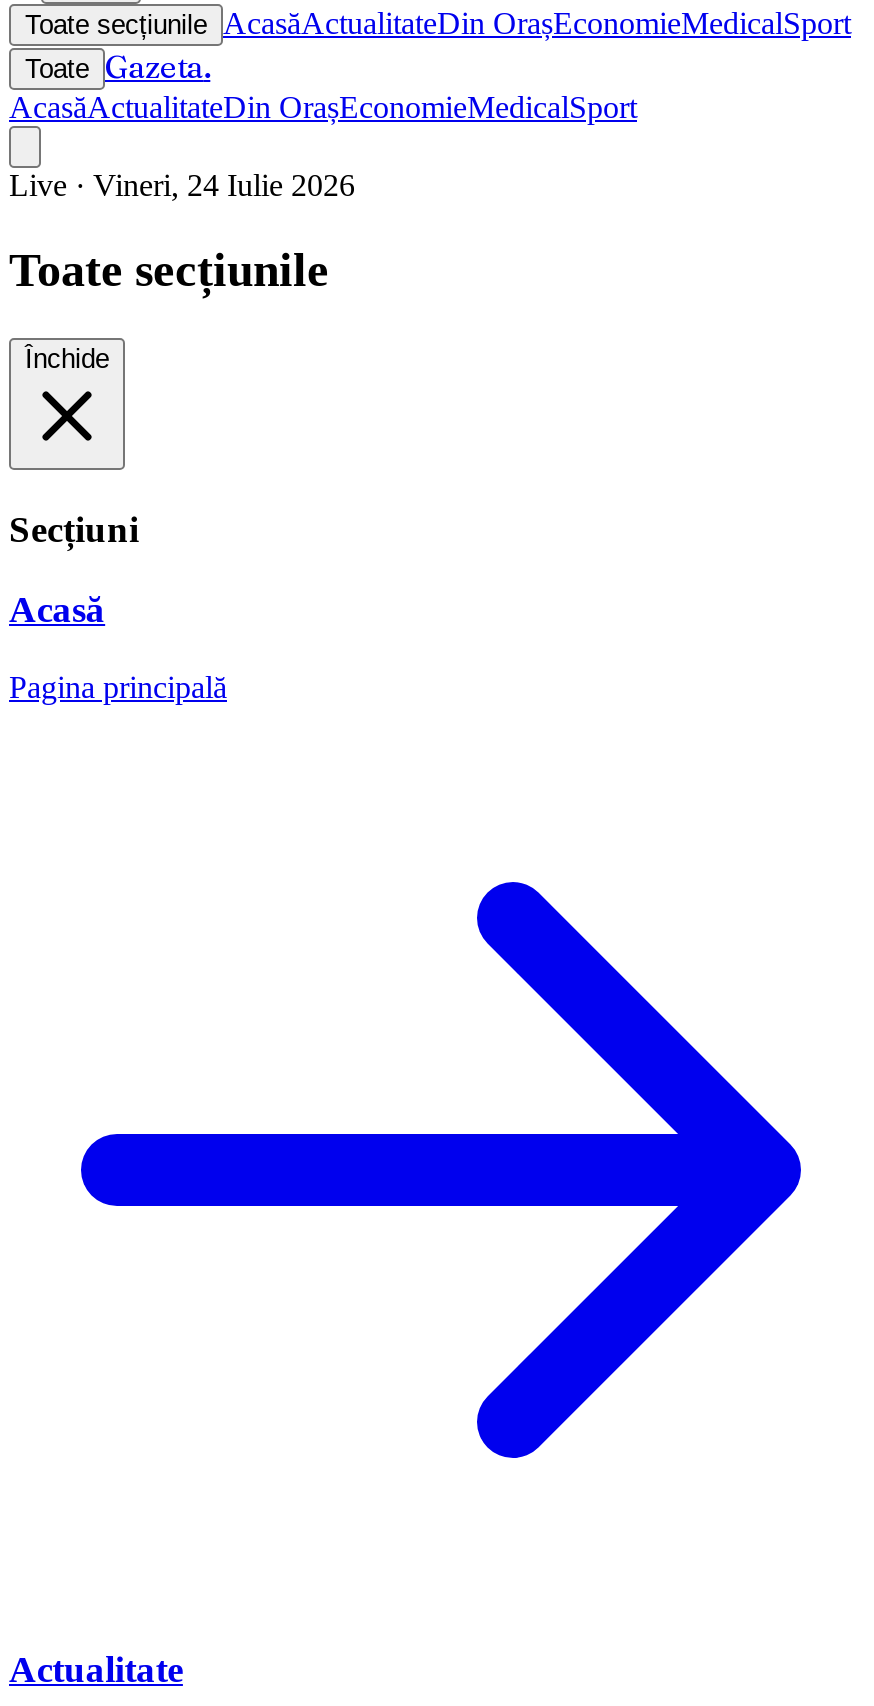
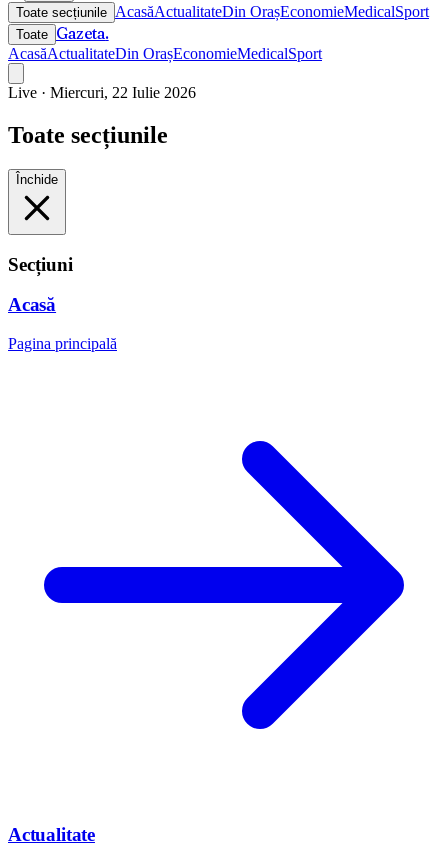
- Live · Vineri, 24 Iulie 2026
+ Live · Miercuri, 22 Iulie 2026
